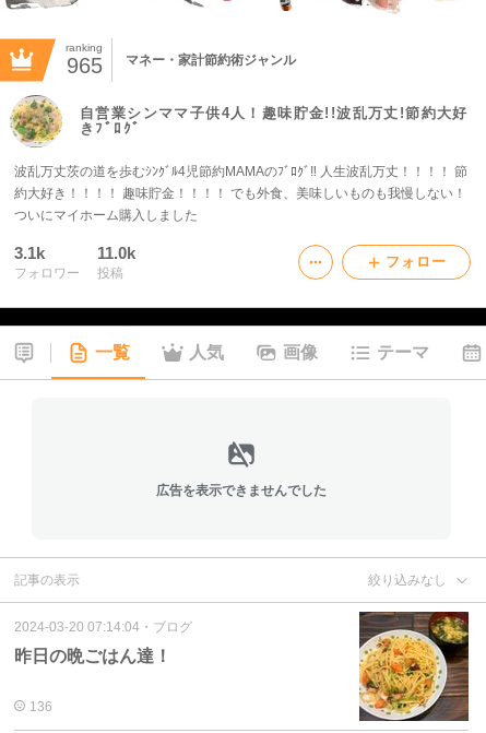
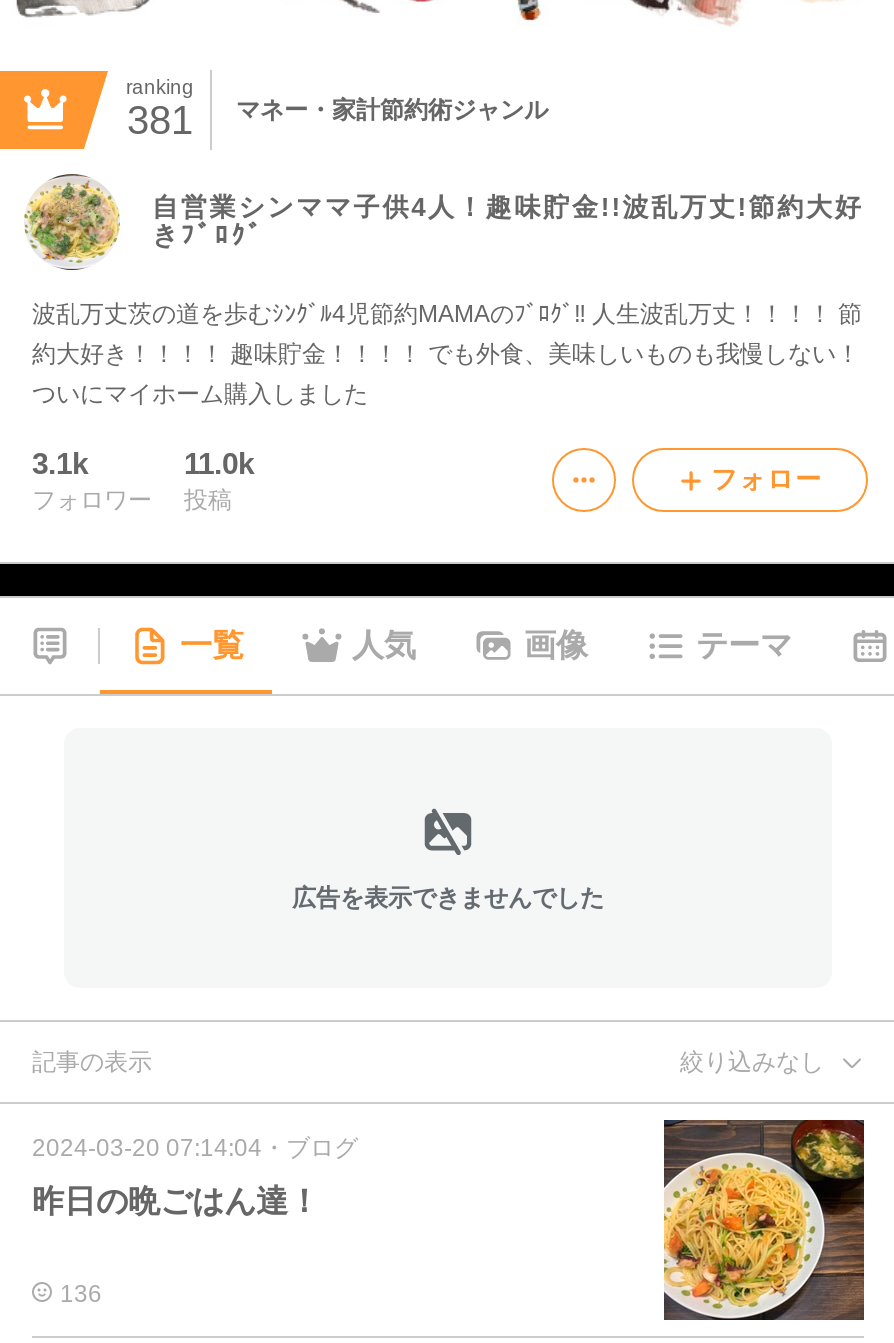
- 965 マネー・家計節約術ジャンル
+ 381 マネー・家計節約術ジャンル
